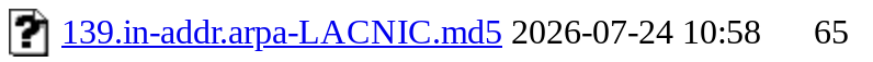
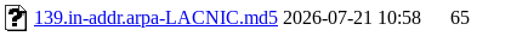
- 139.in-addr.arpa-LACNIC.md5 2026-07-24 10:58
+ 139.in-addr.arpa-LACNIC.md5 2026-07-21 10:58
